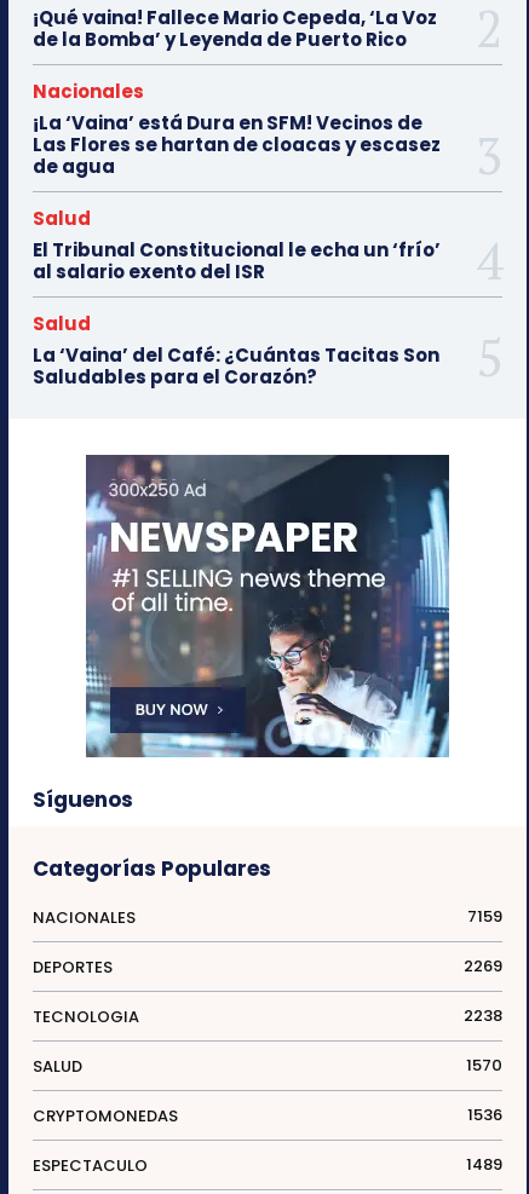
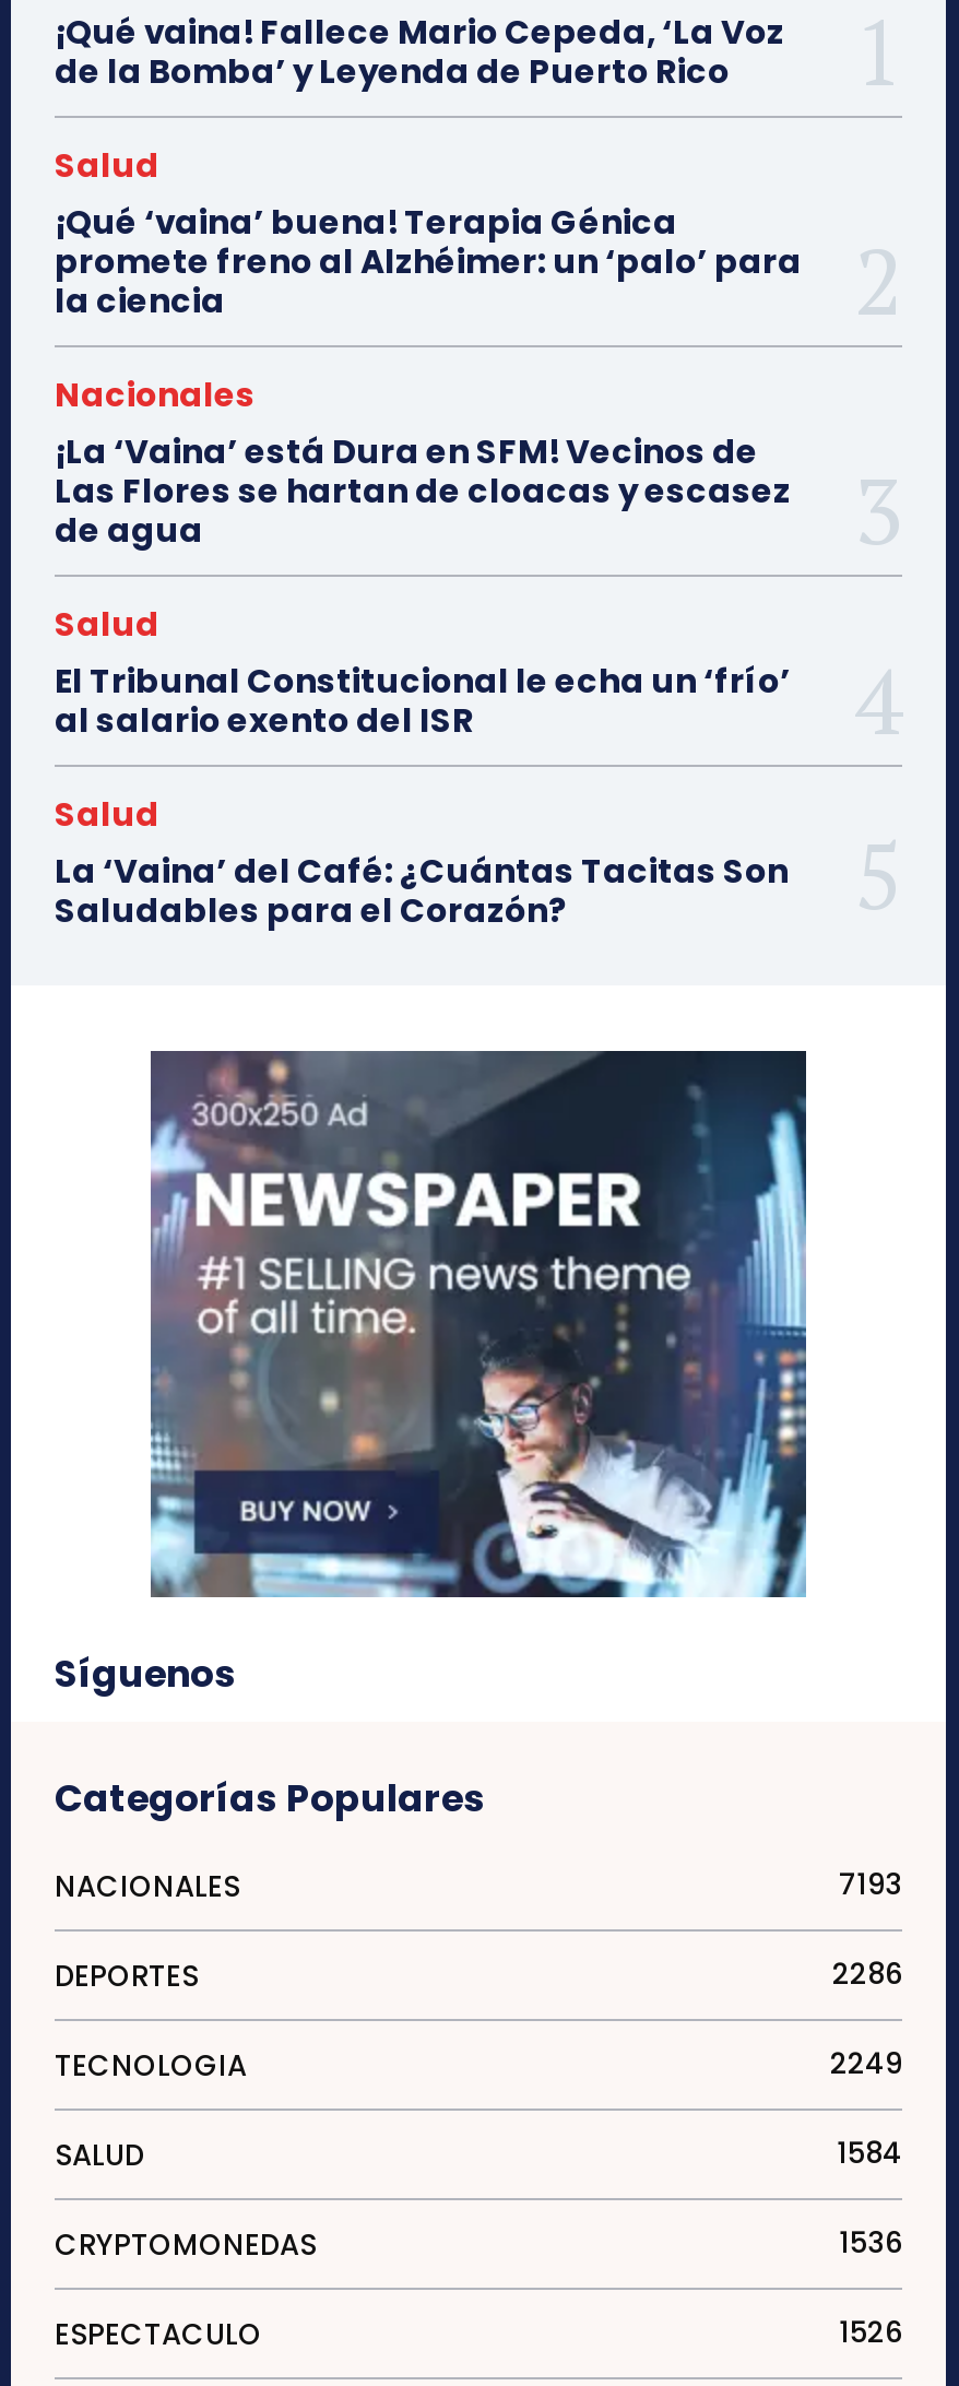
+ Salud
+ ¡Qué ‘vaina’ buena! Terapia Génica
+ promete freno al Alzhéimer: un ‘palo’ para
+ la ciencia

- 7159
+ 7193

- 2269
+ 2286

- 2238
+ 2249

- 1570
+ 1584

- 1489
+ 1526
